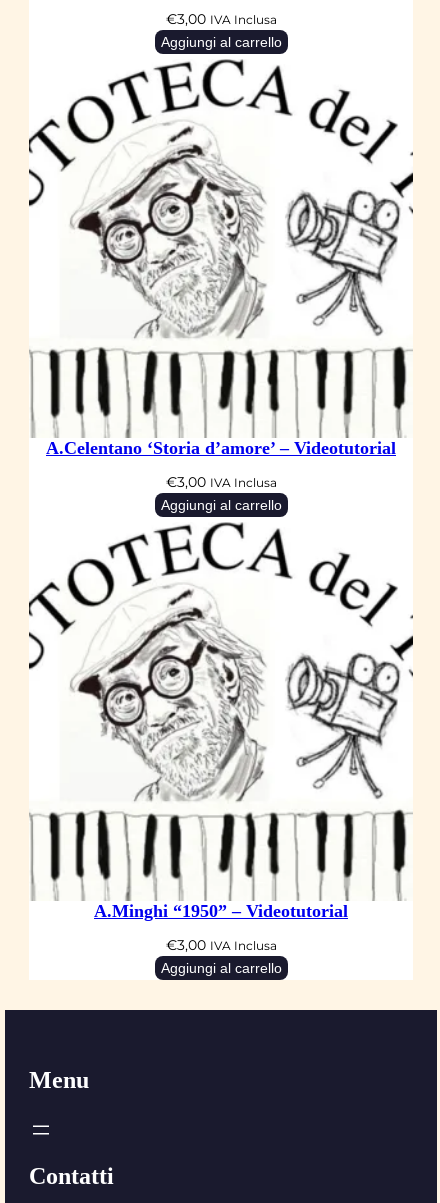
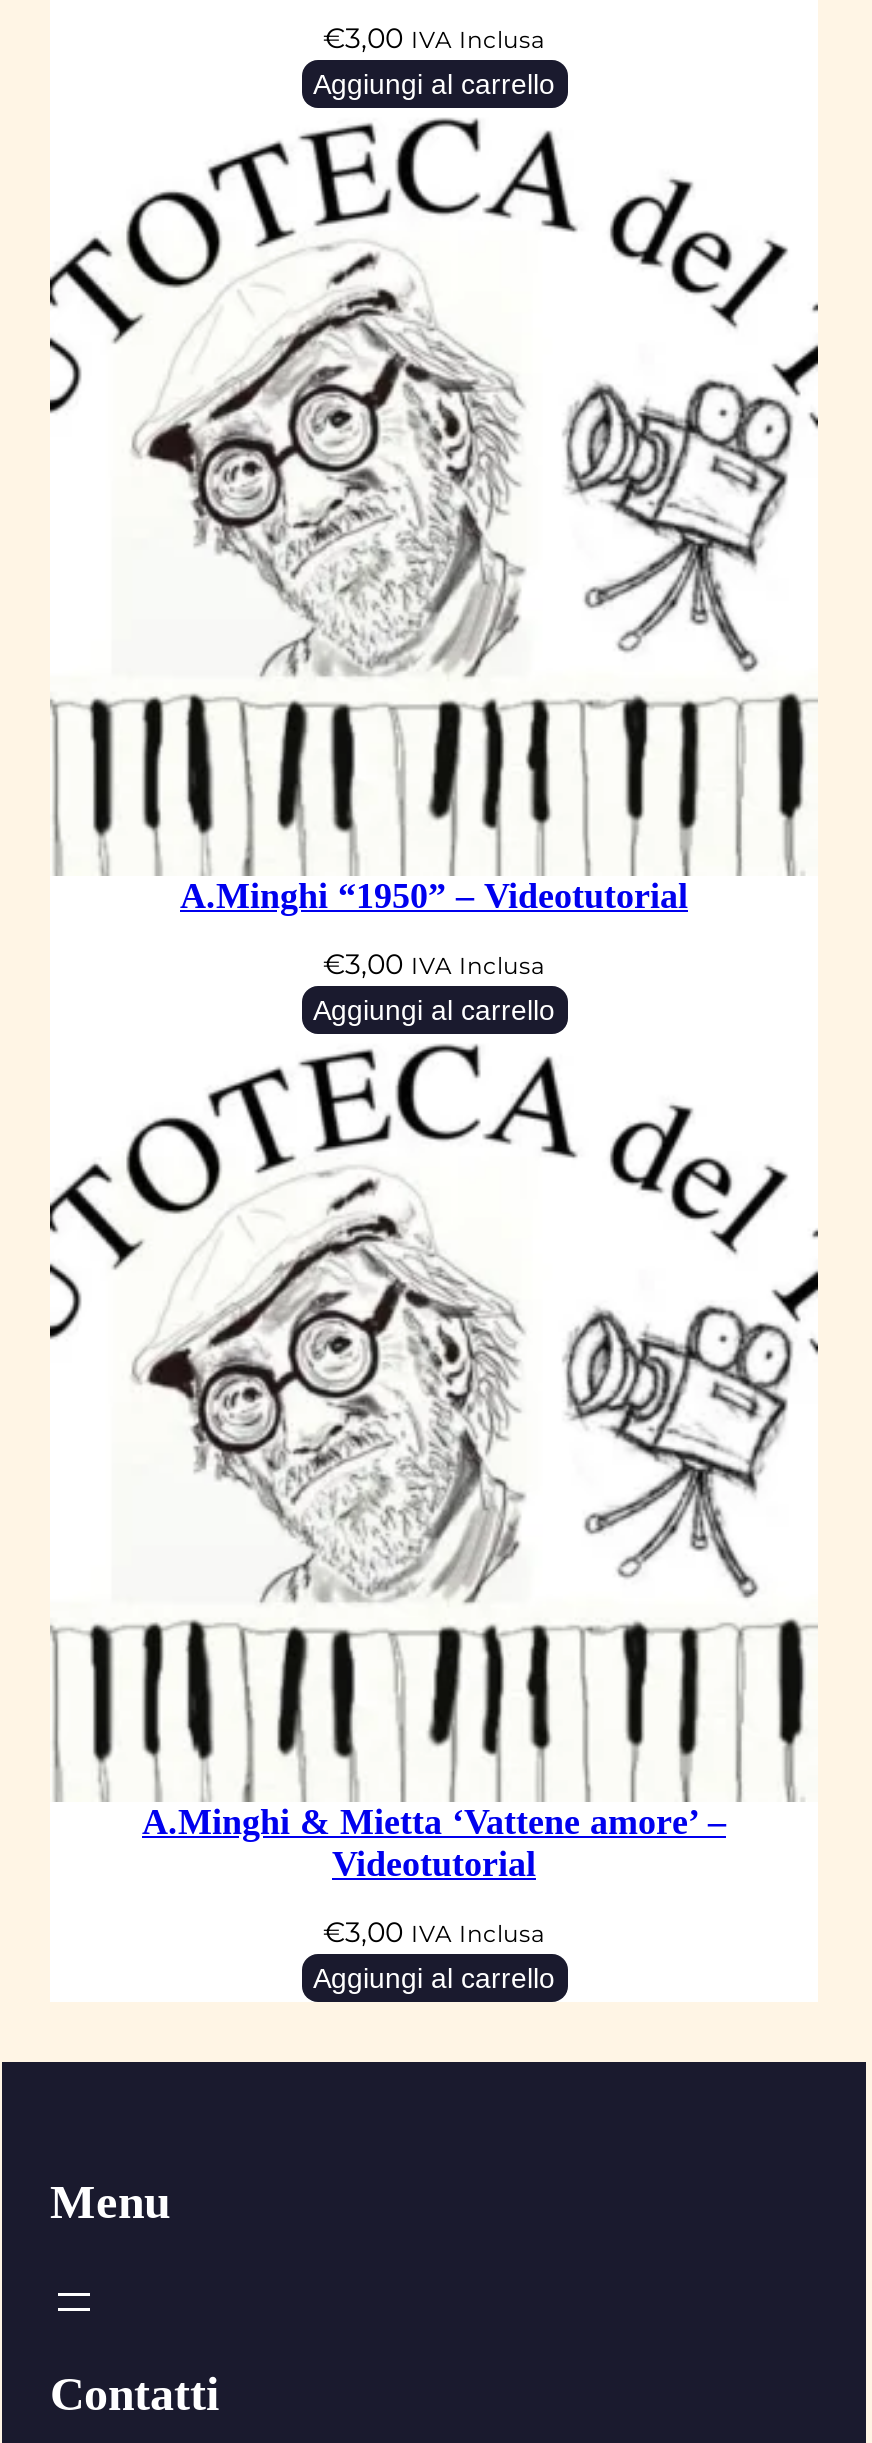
- A.Celentano ‘Storia d’amore’ – Videotutorial

+ A.Minghi & Mietta ‘Vattene amore’ –
+ Videotutorial

moved up: A.Minghi “1950” – Videotutorial
